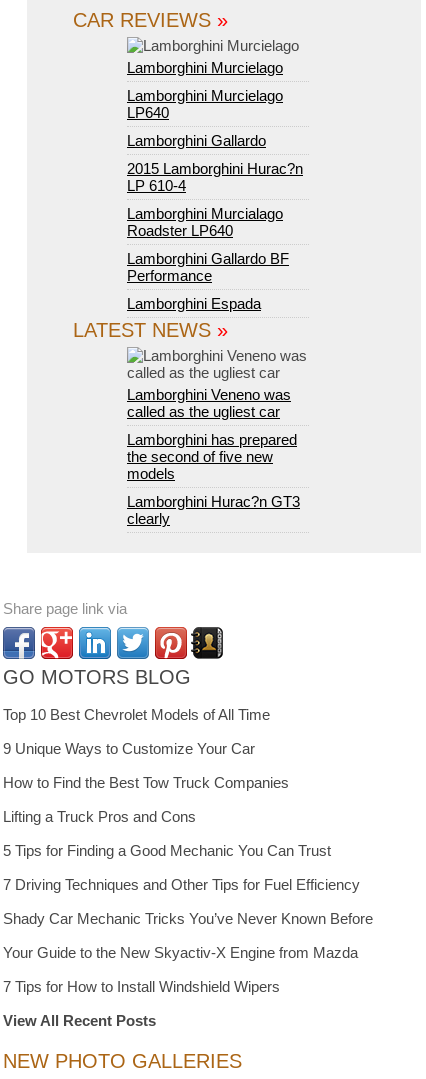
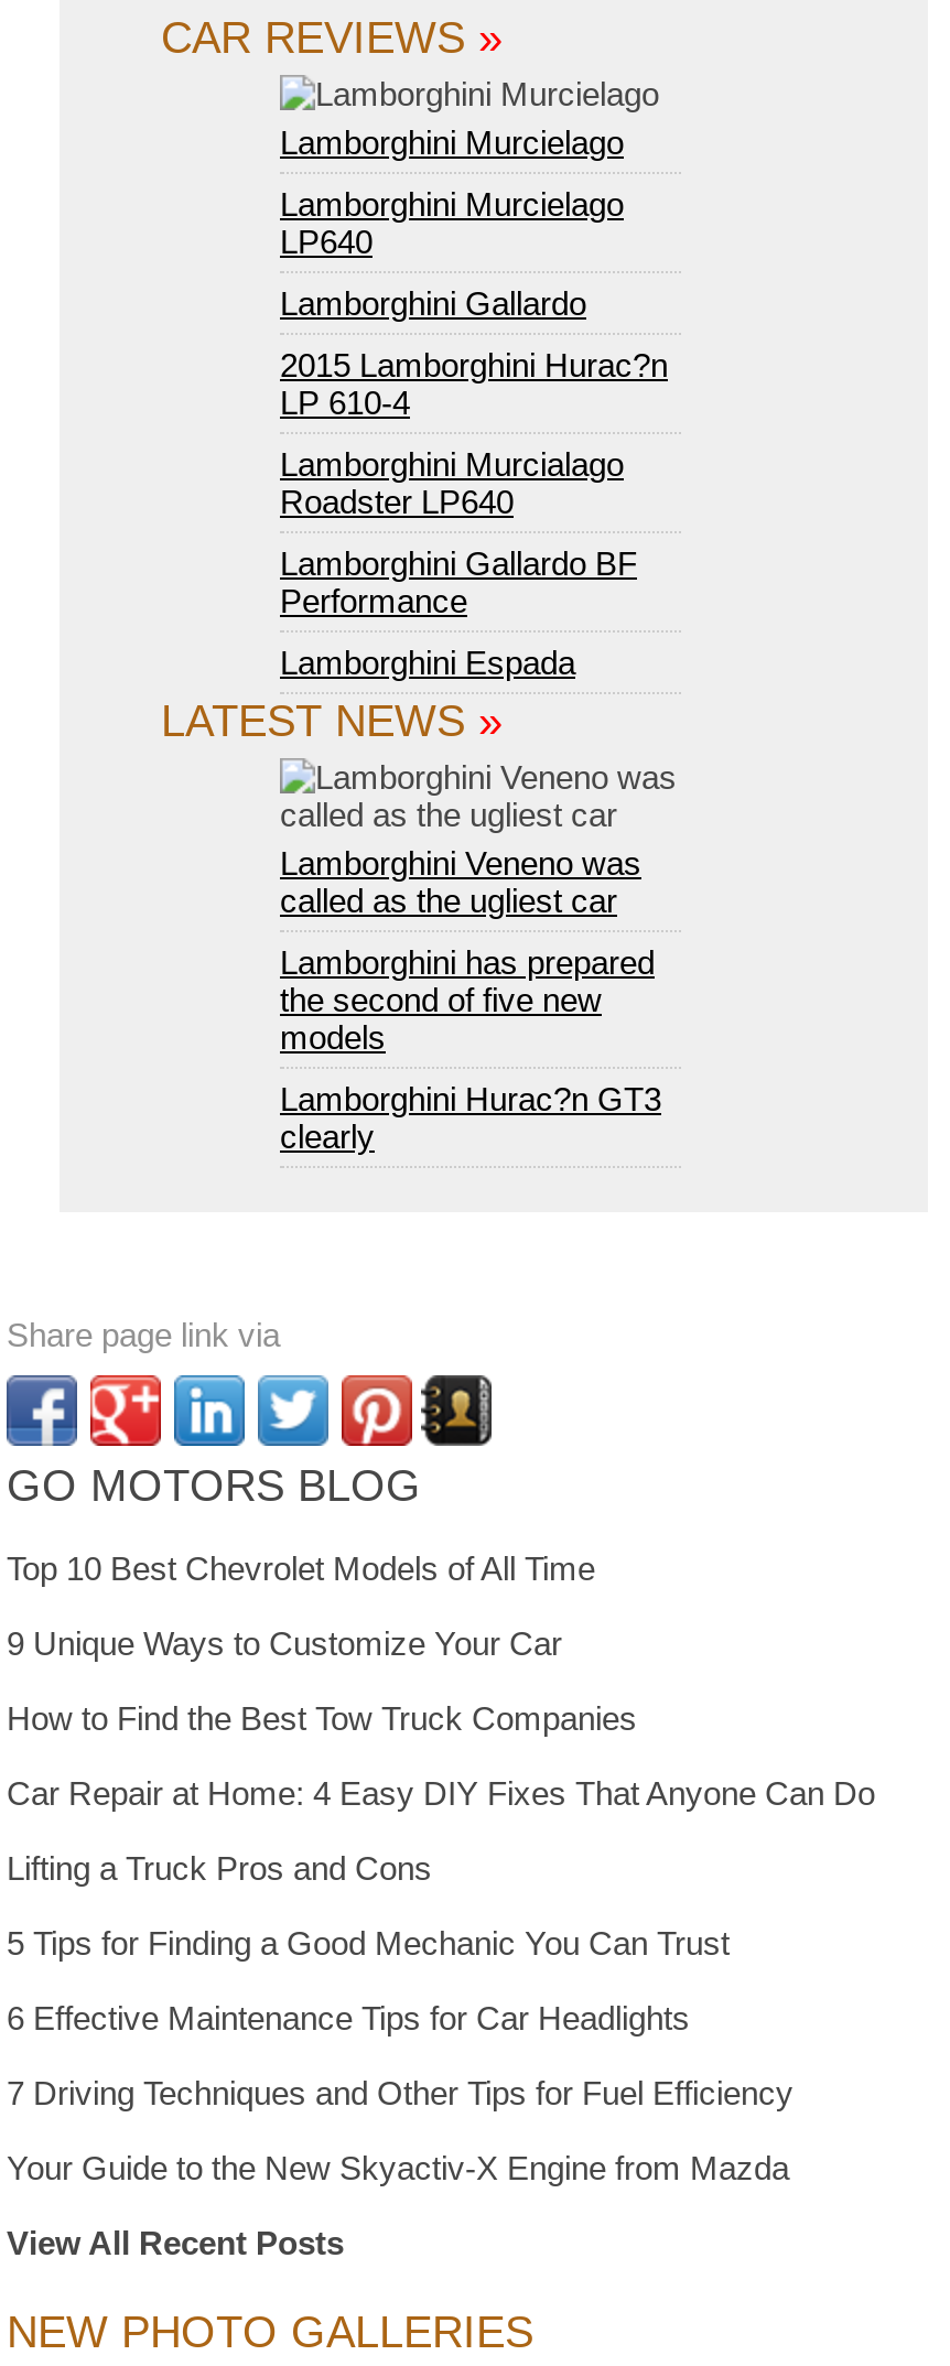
+ Car Repair at Home: 4 Easy DIY Fixes That Anyone Can Do

moved down: Lifting a Truck Pros and Cons | 5 Tips for Finding a Good Mechanic You Can Trust

+ 6 Effective Maintenance Tips for Car Headlights

moved down: 7 Driving Techniques and Other Tips for Fuel Efficiency

- Shady Car Mechanic Tricks You’ve Never Known Before

moved down: Your Guide to the New Skyactiv-X Engine from Mazda

- 7 Tips for How to Install Windshield Wipers
